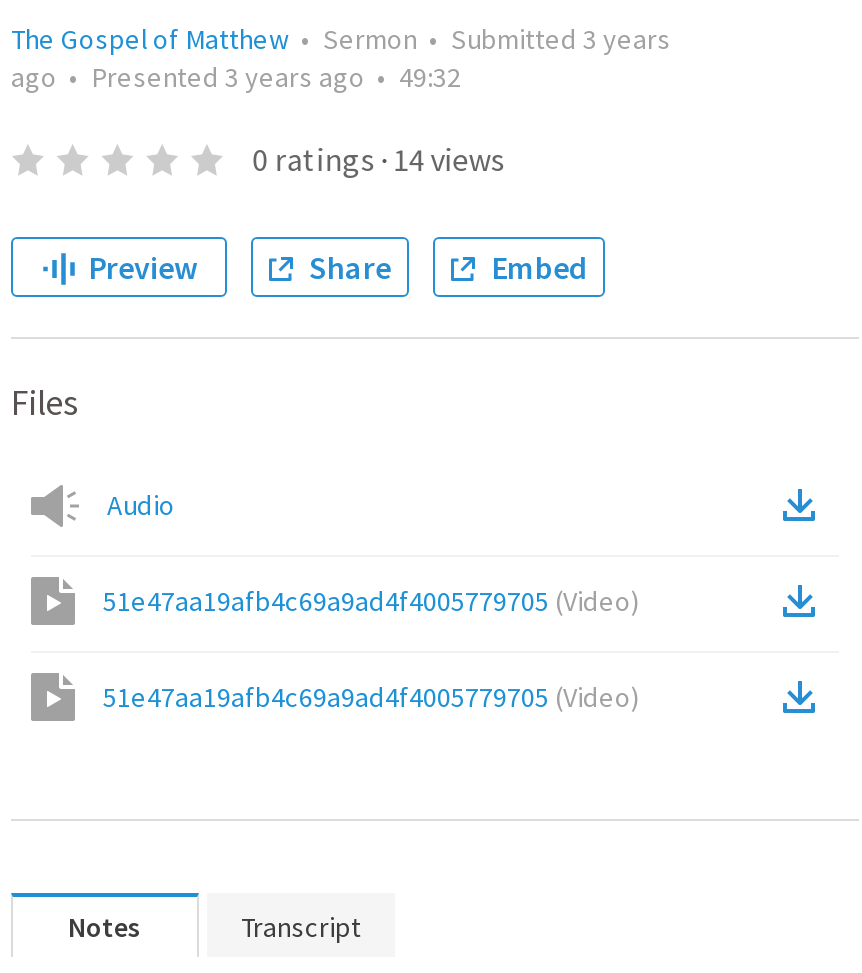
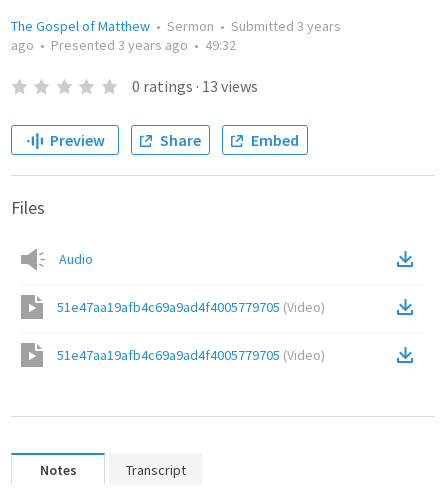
- 0 ratings · 14 views
+ 0 ratings · 13 views
